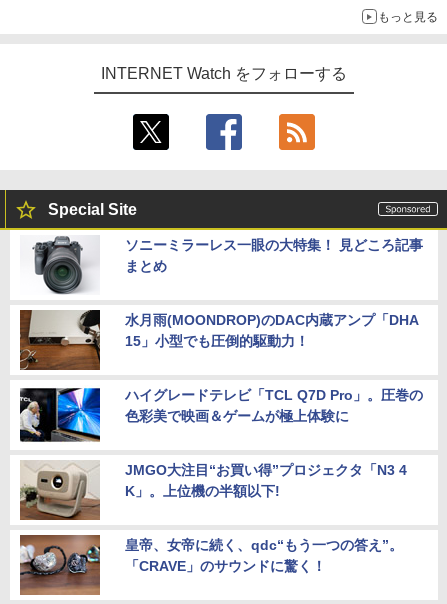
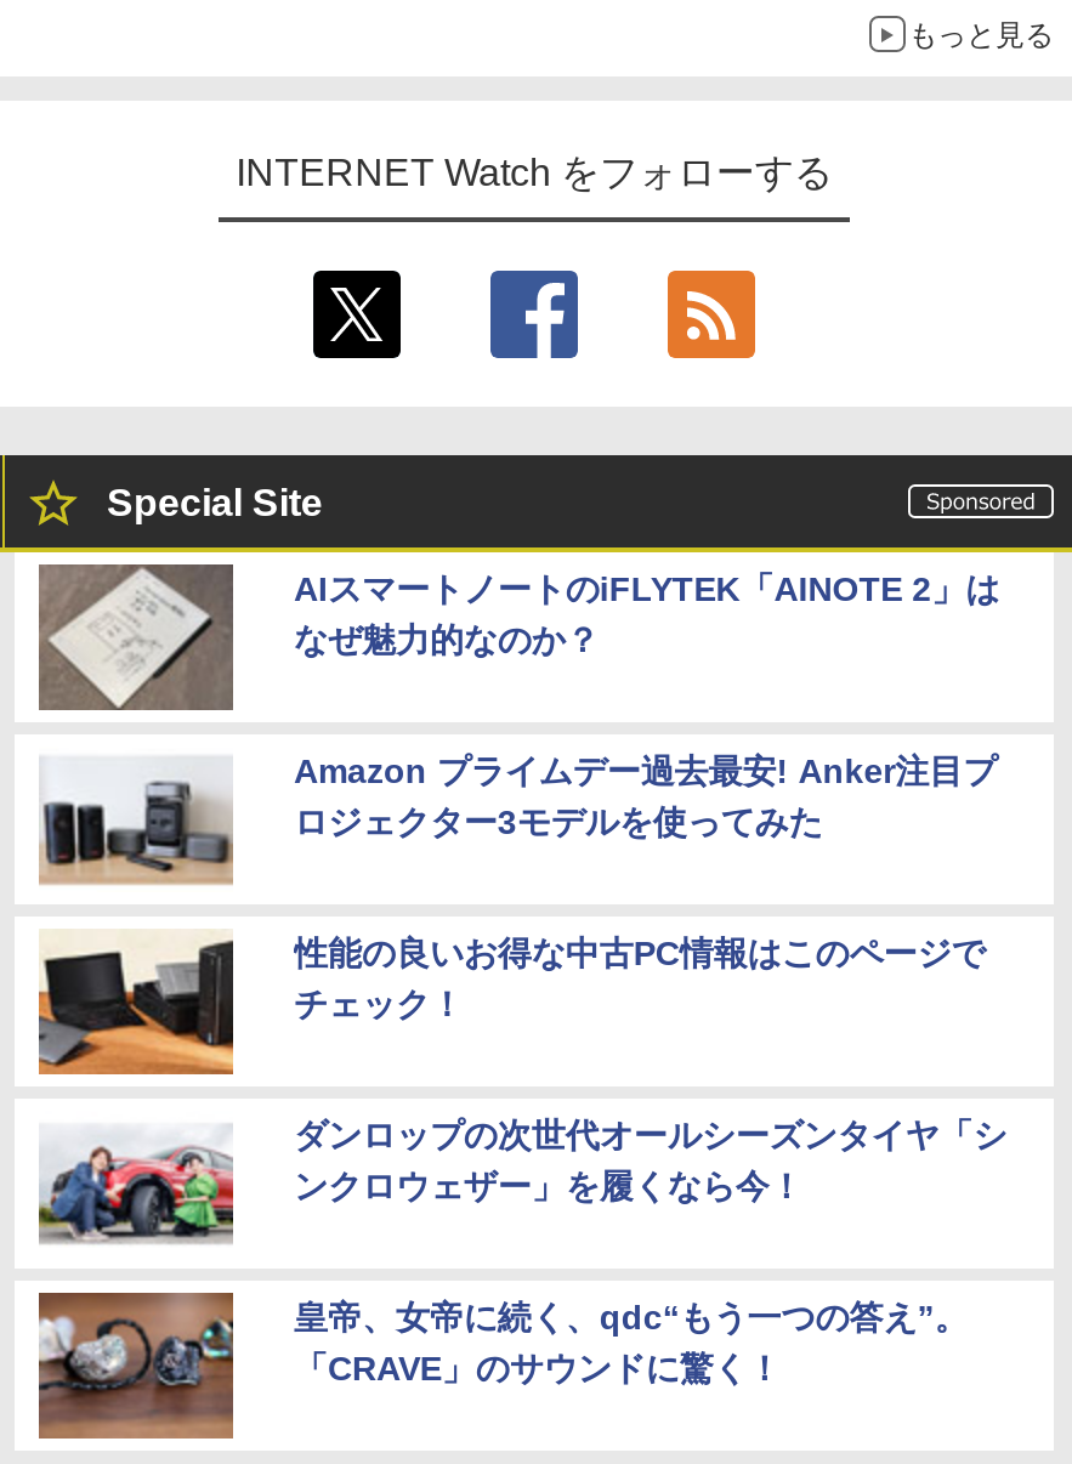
- [image]
- ソニーミラーレス一眼の大特集！ 見どころ記事
- まとめ
+ [image]
+ AIスマートノートのiFLYTEK「AINOTE 2」は
+ なぜ魅力的なのか？

- [image]
- 水月雨(MOONDROP)のDAC内蔵アンプ「DHA
- 15」小型でも圧倒的駆動力！
+ [image]
+ Amazon プライムデー過去最安! Anker注目プ
+ ロジェクター3モデルを使ってみた

- [image]
- ハイグレードテレビ「TCL Q7D Pro」。圧巻の
- 色彩美で映画＆ゲームが極上体験に
+ [image]
+ 性能の良いお得な中古PC情報はこのページで
+ チェック！

- [image]
- JMGO大注目“お買い得”プロジェクタ「N3 4
- K」。上位機の半額以下!
+ [image]
+ ダンロップの次世代オールシーズンタイヤ「シ
+ ンクロウェザー」を履くなら今！
